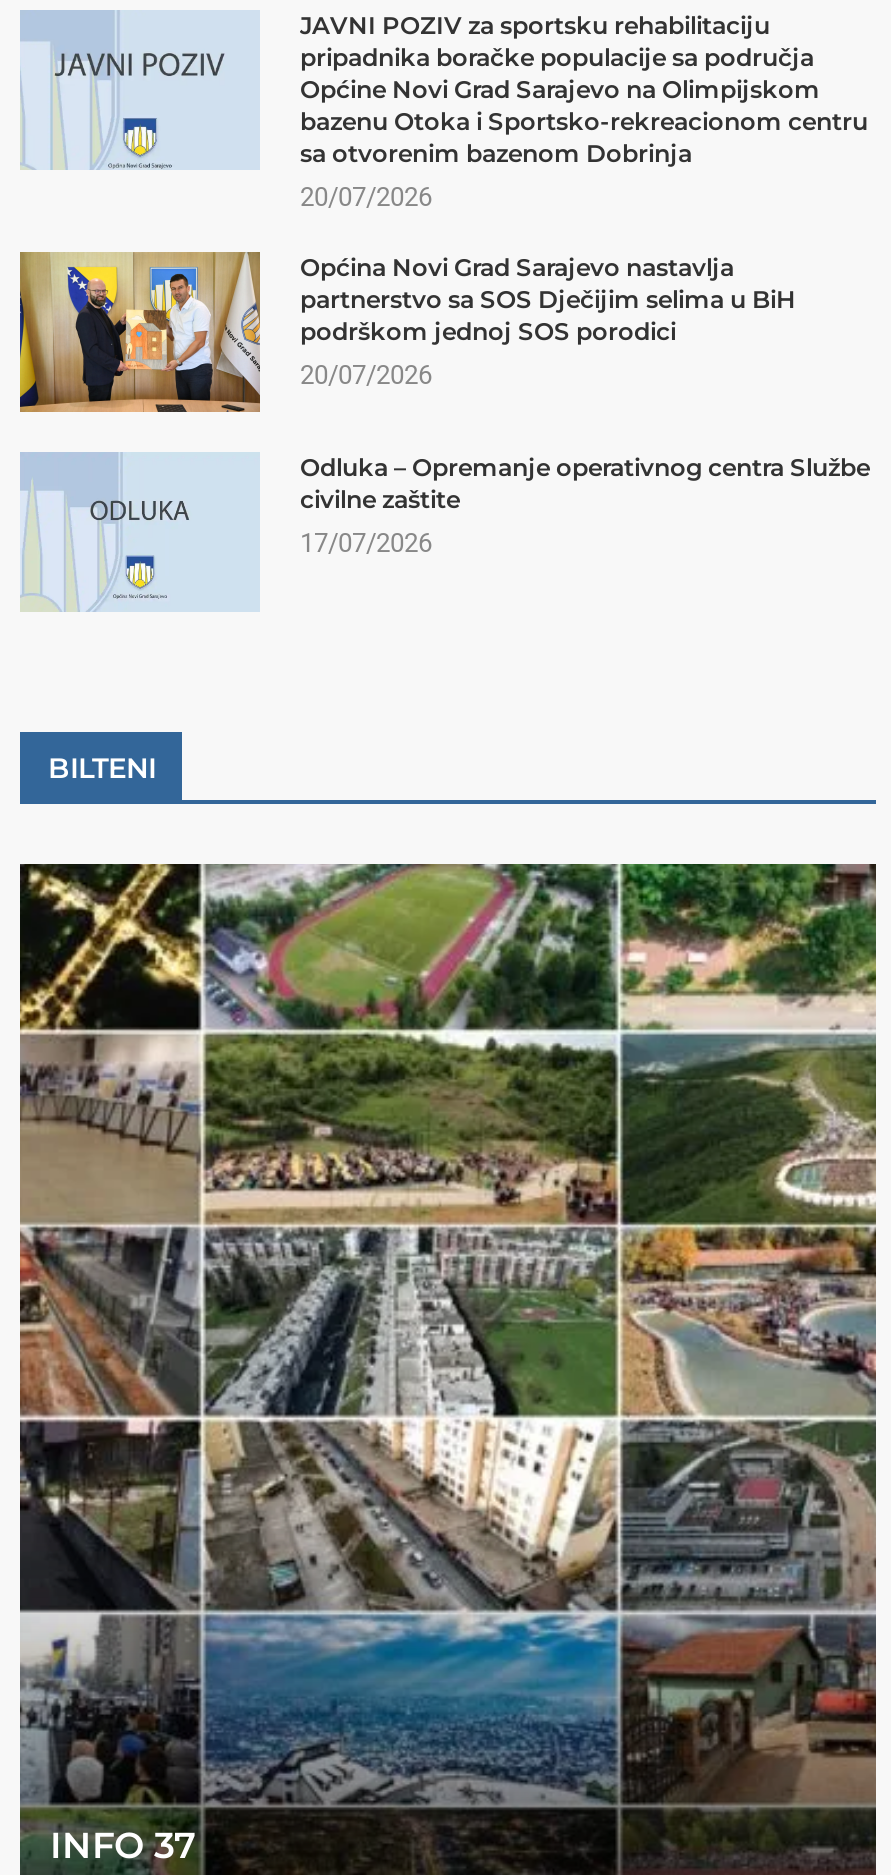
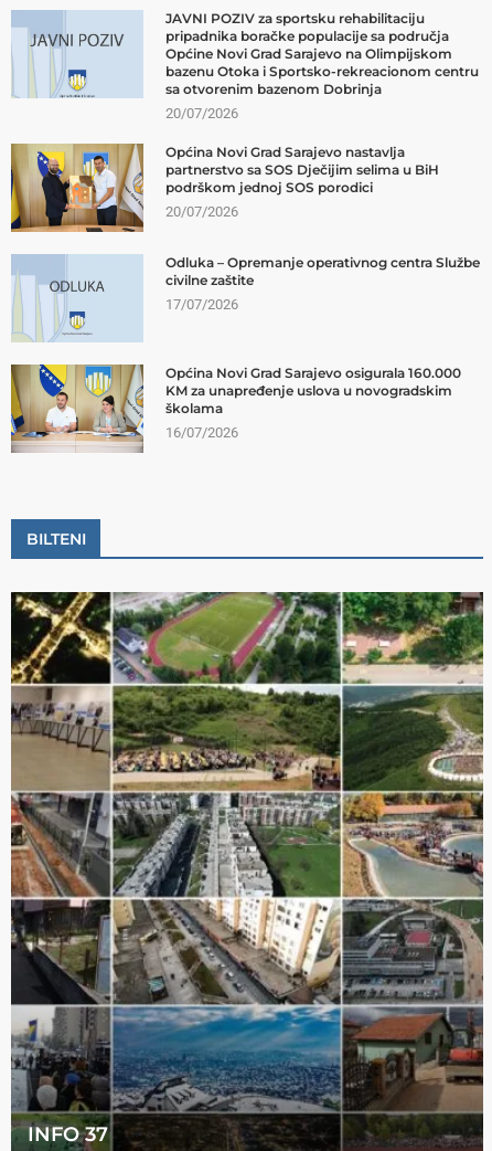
+ [image]
+ Općina Novi Grad Sarajevo osigurala 160.000
+ KM za unapređenje uslova u novogradskim
+ školama
+ 16/07/2026
